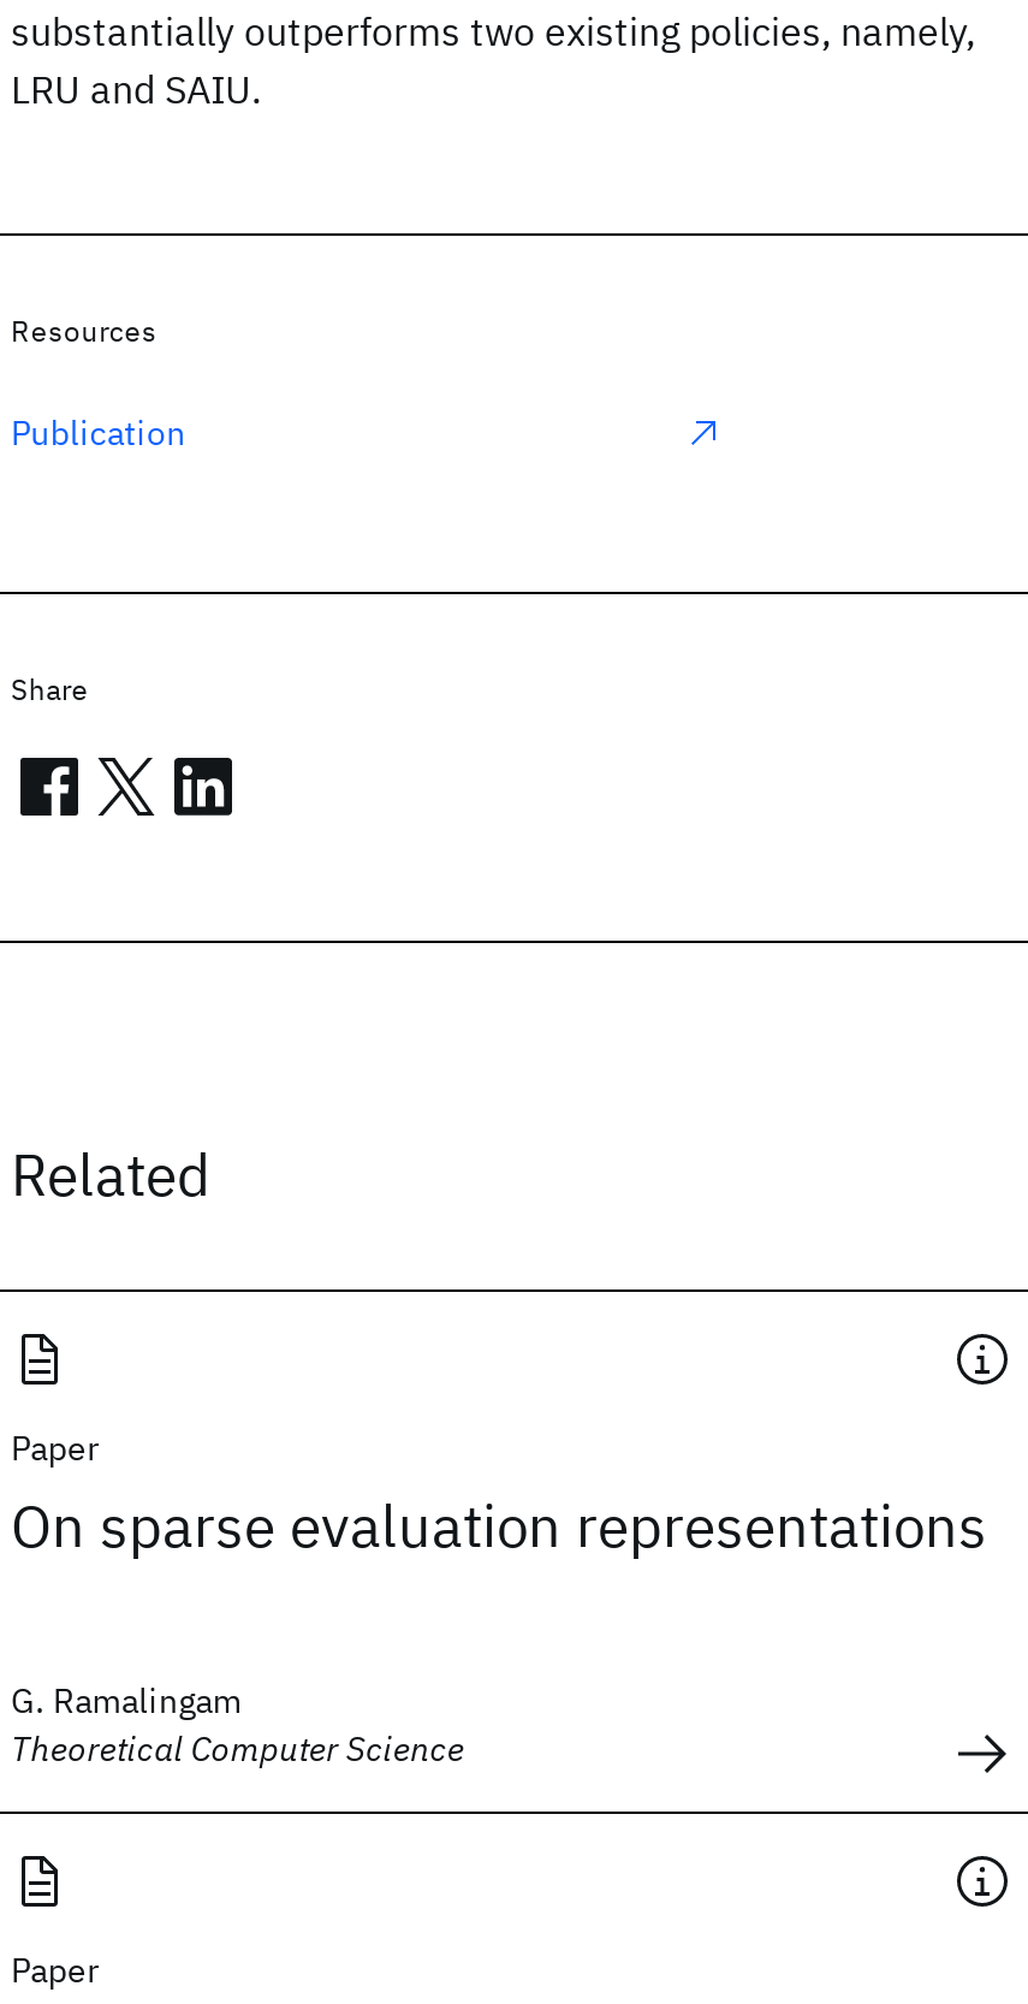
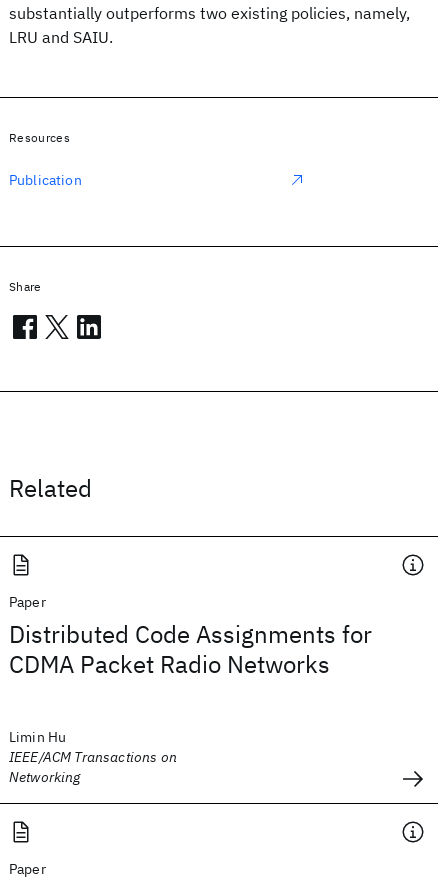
- On sparse evaluation representations
+ Distributed Code Assignments for
+ CDMA Packet Radio Networks

- G. Ramalingam
- Theoretical Computer Science
+ Limin Hu
+ IEEE/ACM Transactions on
+ Networking
